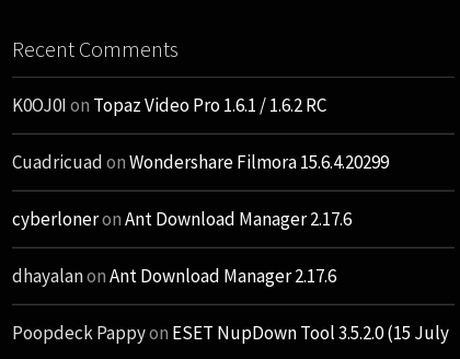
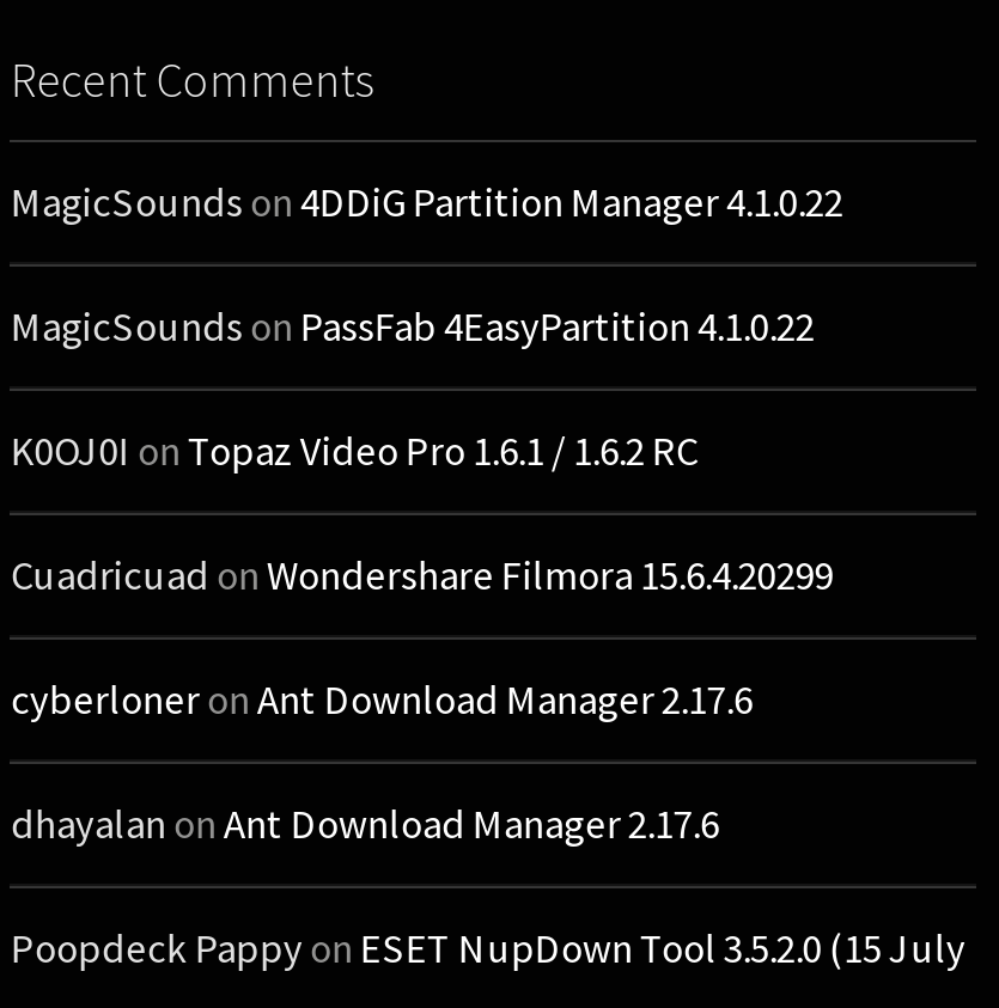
+ MagicSounds on 4DDiG Partition Manager 4.1.0.22
+ MagicSounds on PassFab 4EasyPartition 4.1.0.22
